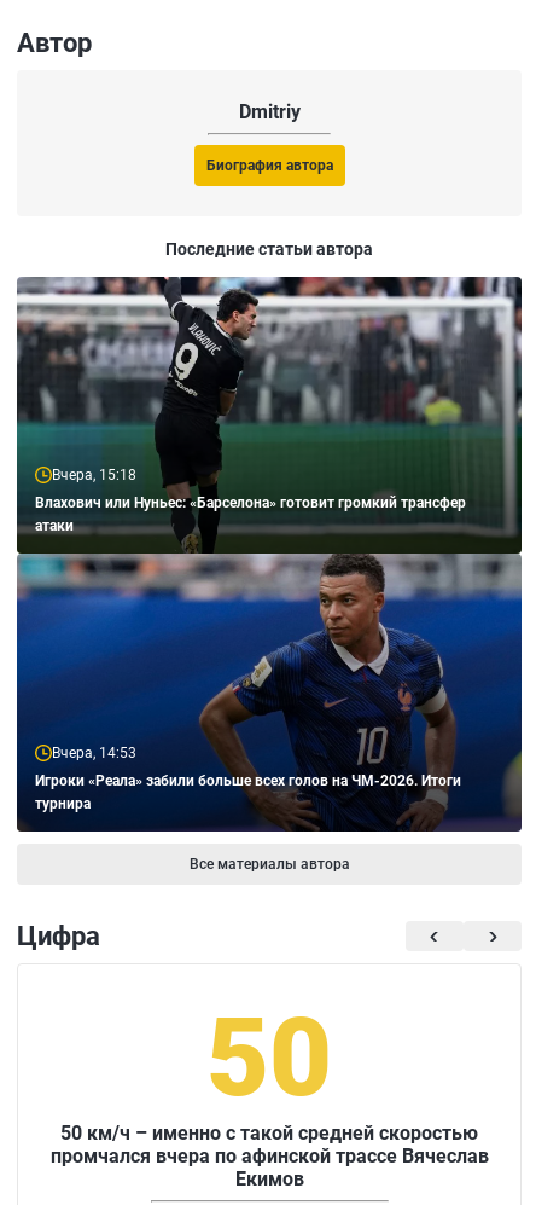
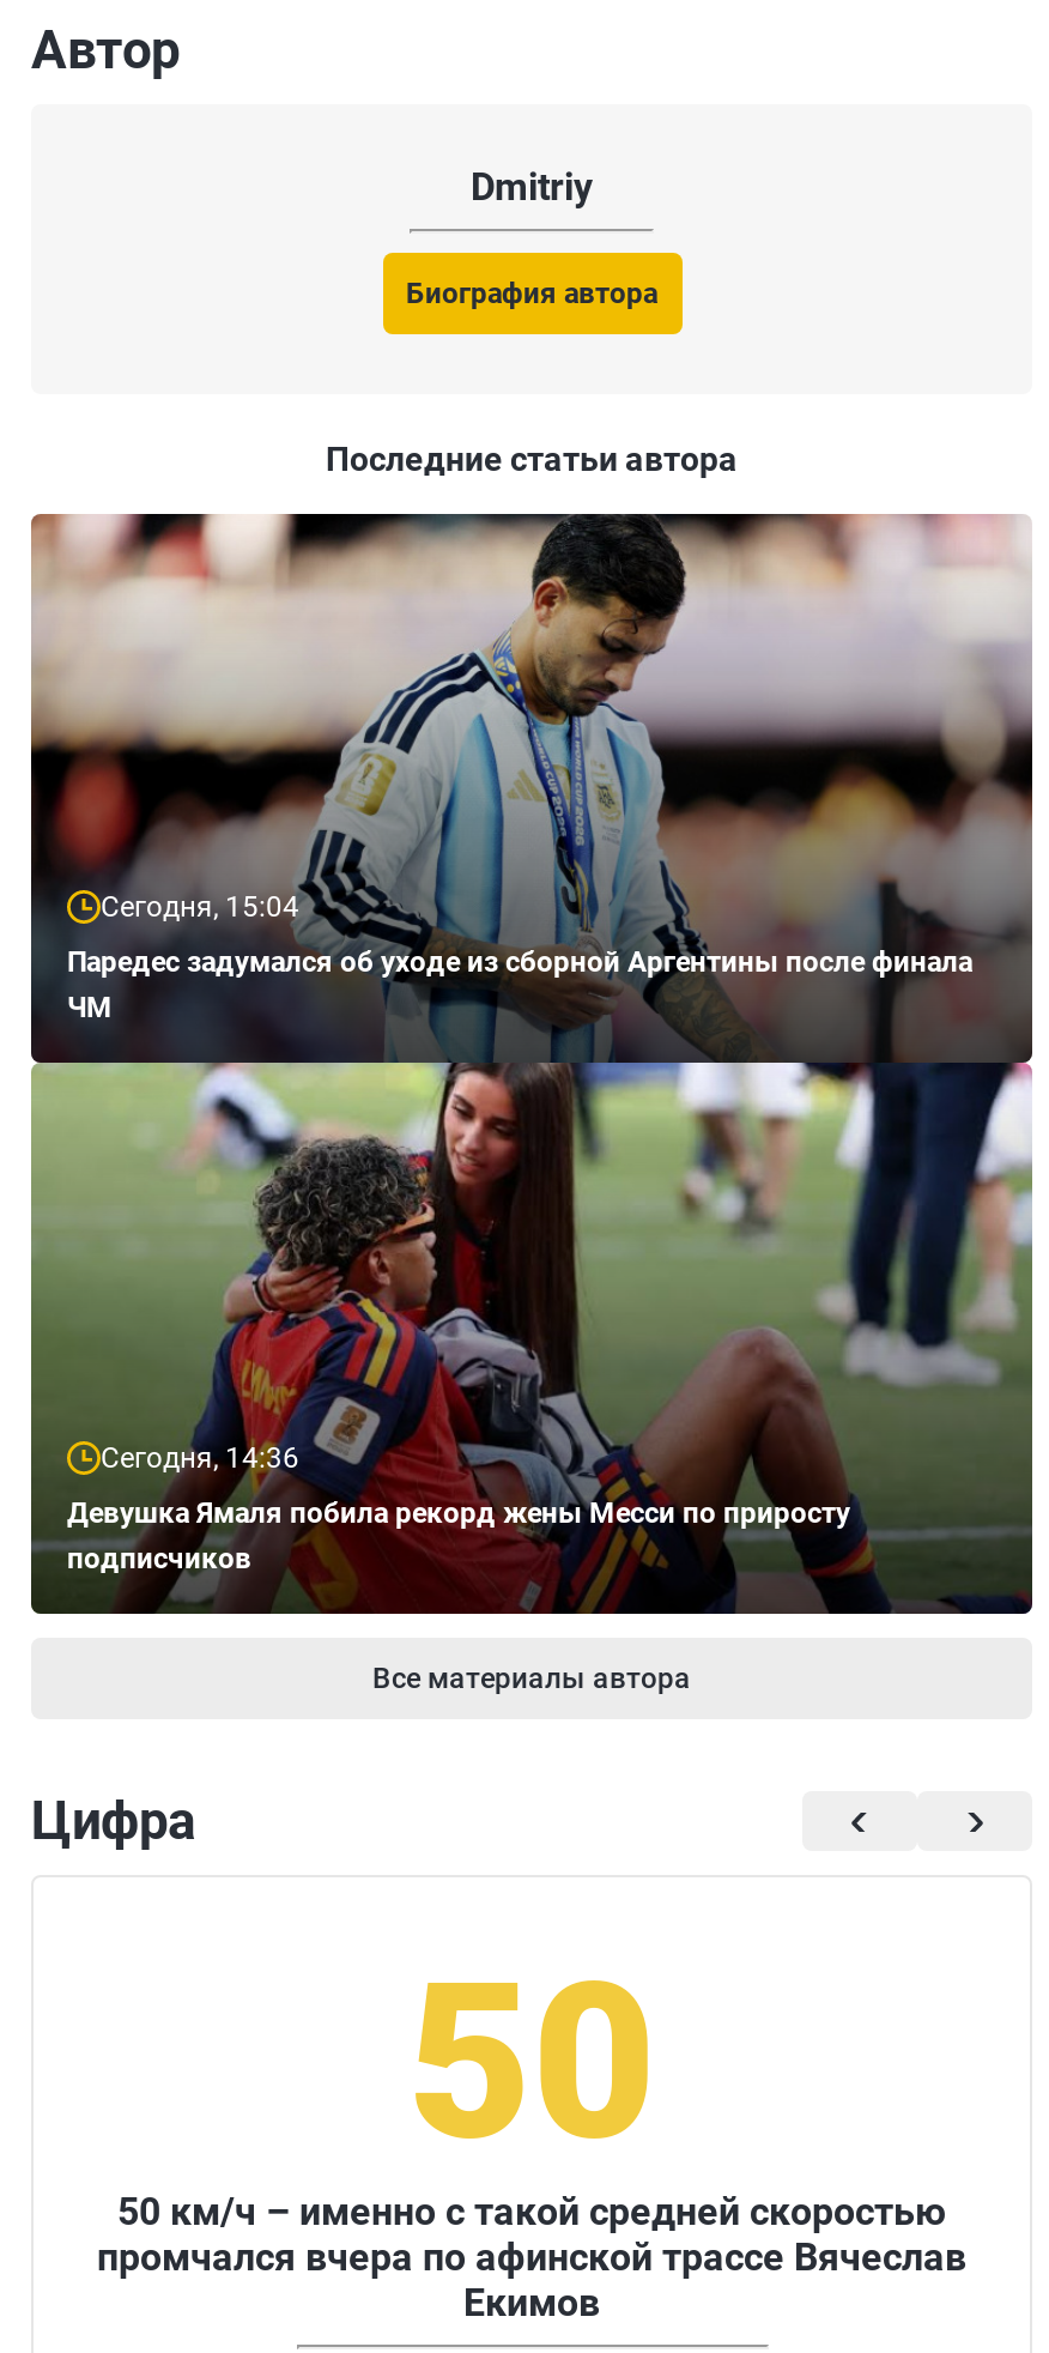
- [image]
- Вчера, 15:18
+ [image]
+ Сегодня, 15:04

- Влахович или Нуньес: «Барселона» готовит громкий трансфер
- атаки
+ Паредес задумался об уходе из сборной Аргентины после финала
+ ЧМ

- Вчера, 14:53
+ Сегодня, 14:36

- Игроки «Реала» забили больше всех голов на ЧМ-2026. Итоги
- турнира
+ Девушка Ямаля побила рекорд жены Месси по приросту
+ подписчиков
